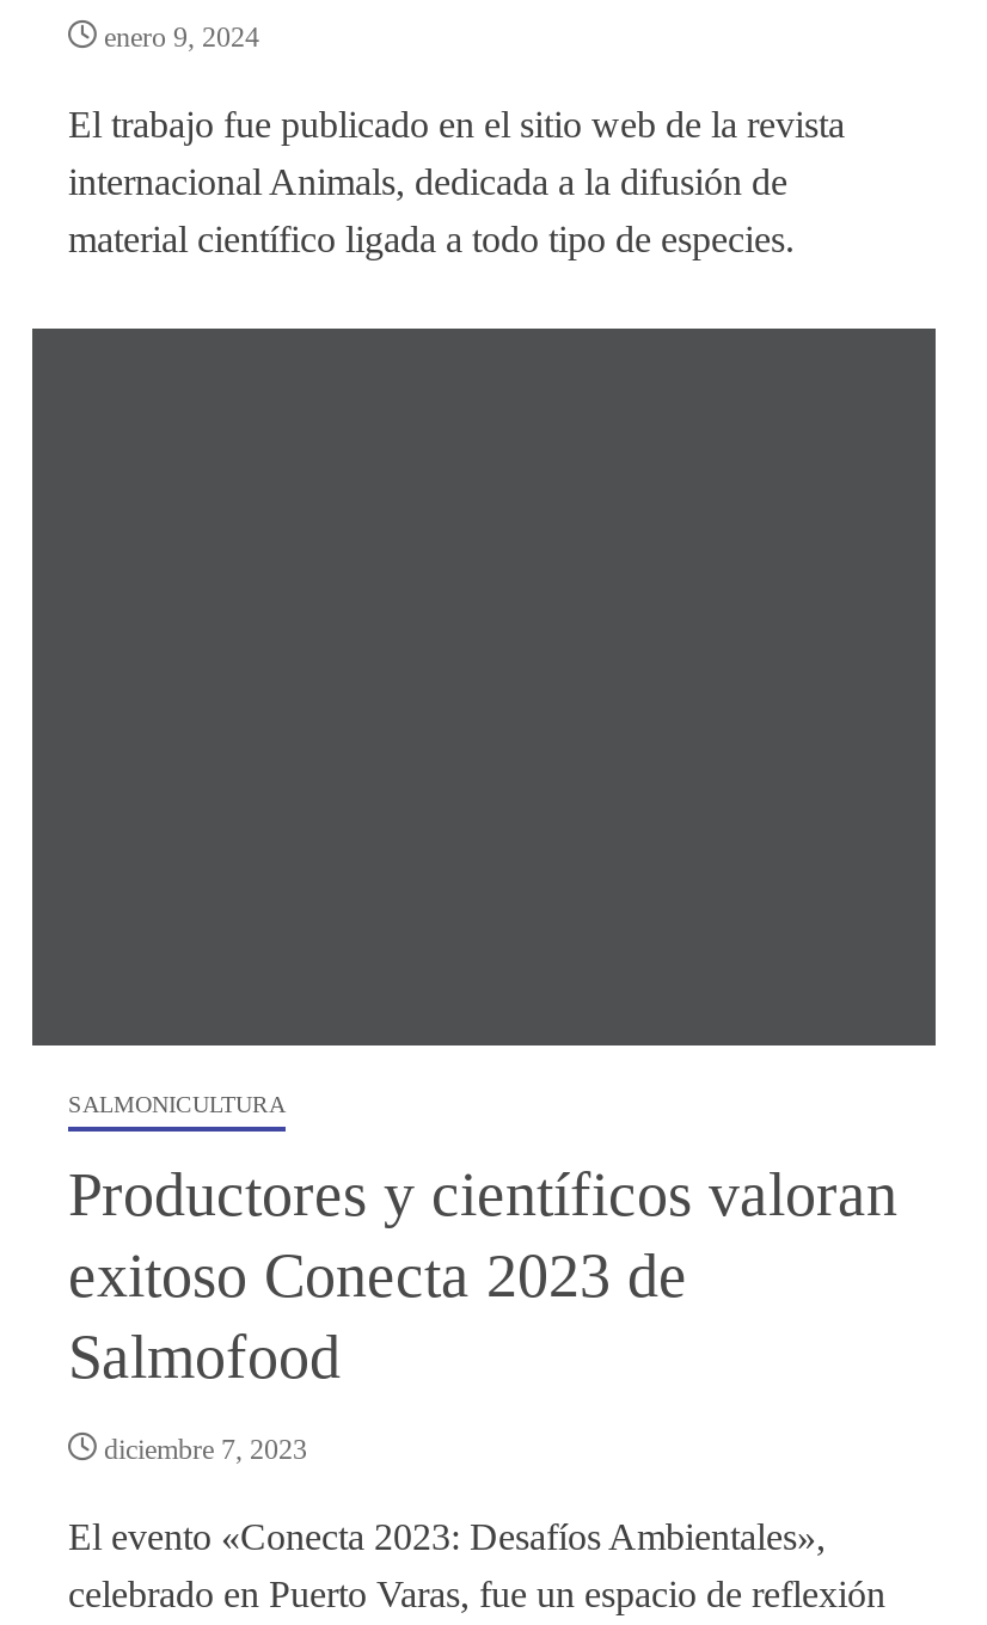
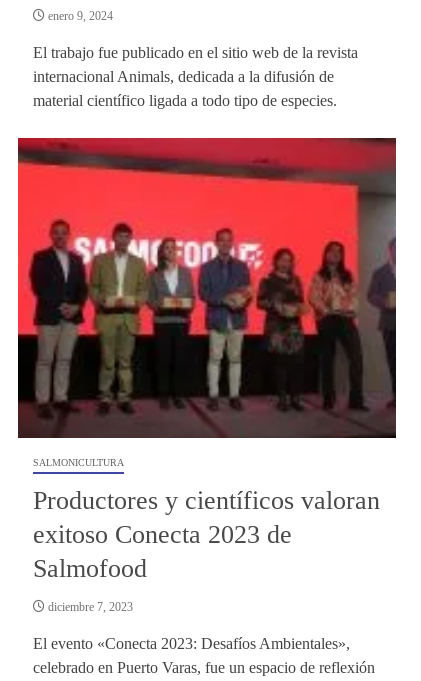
+ [image]
